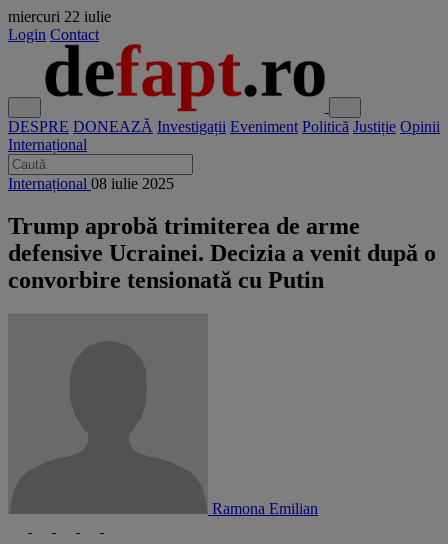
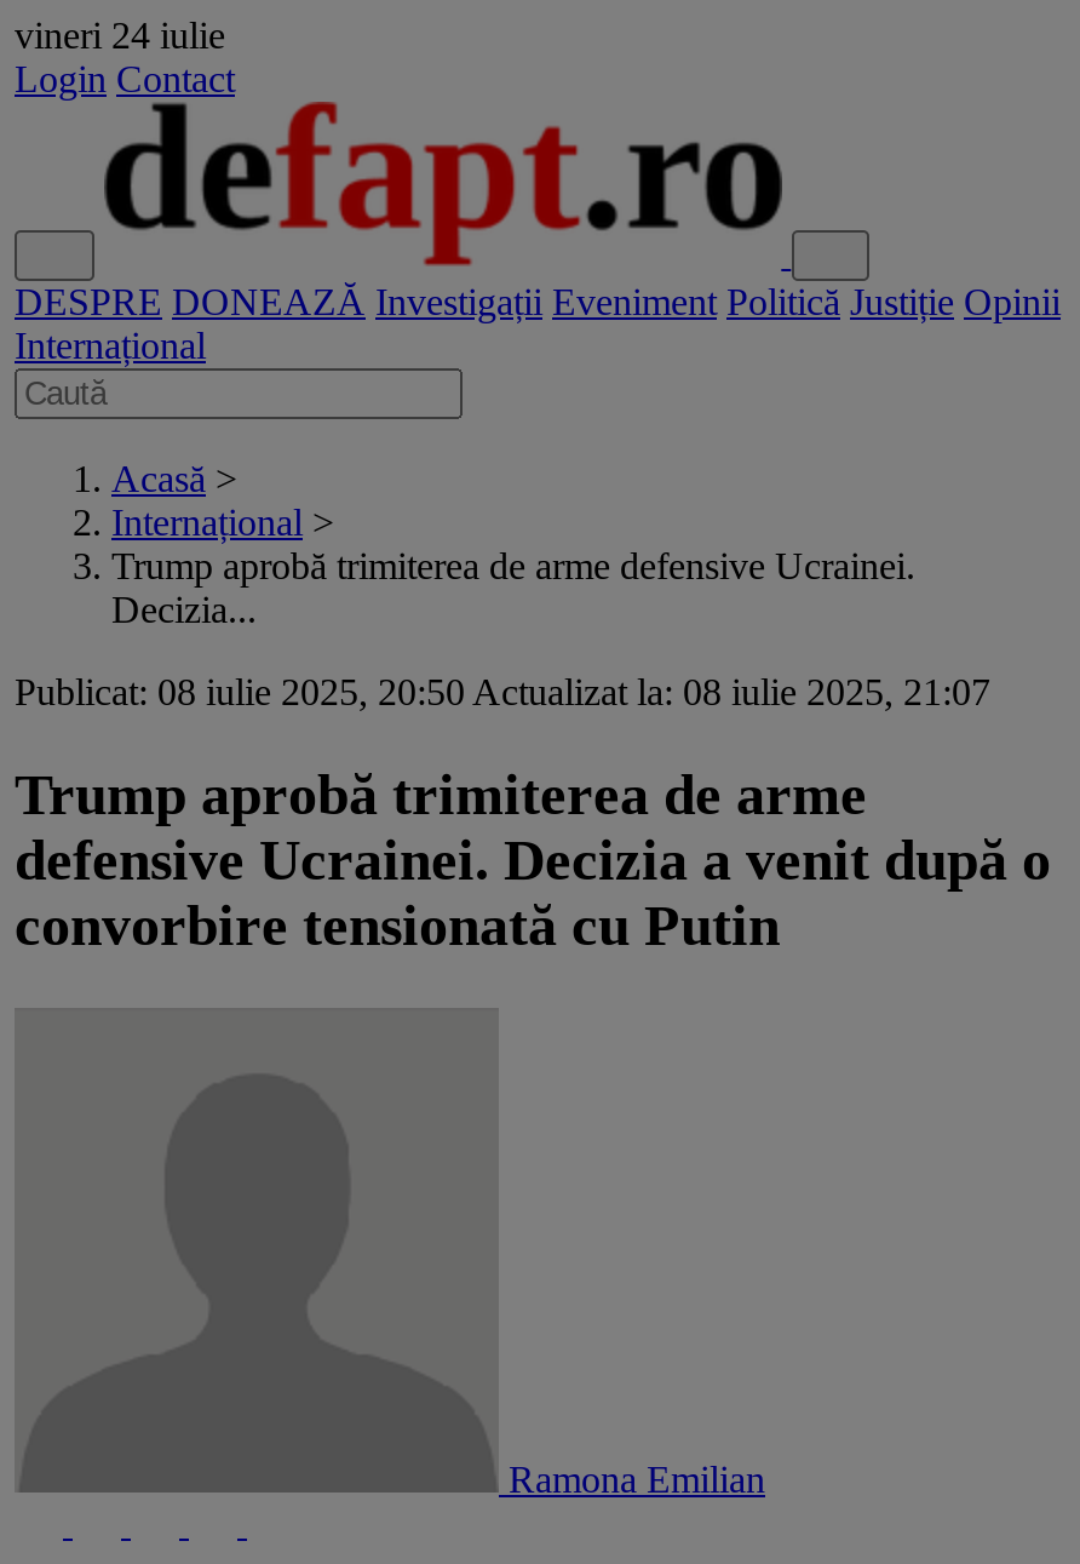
- miercuri 22 iulie
+ vineri 24 iulie

- Internațional08 iulie 2025
+ Acasă >
+ Internațional >
+ Trump aprobă trimiterea de arme defensive Ucrainei.
+ Decizia...
+ Publicat: 08 iulie 2025, 20:50 Actualizat la: 08 iulie 2025, 21:07
